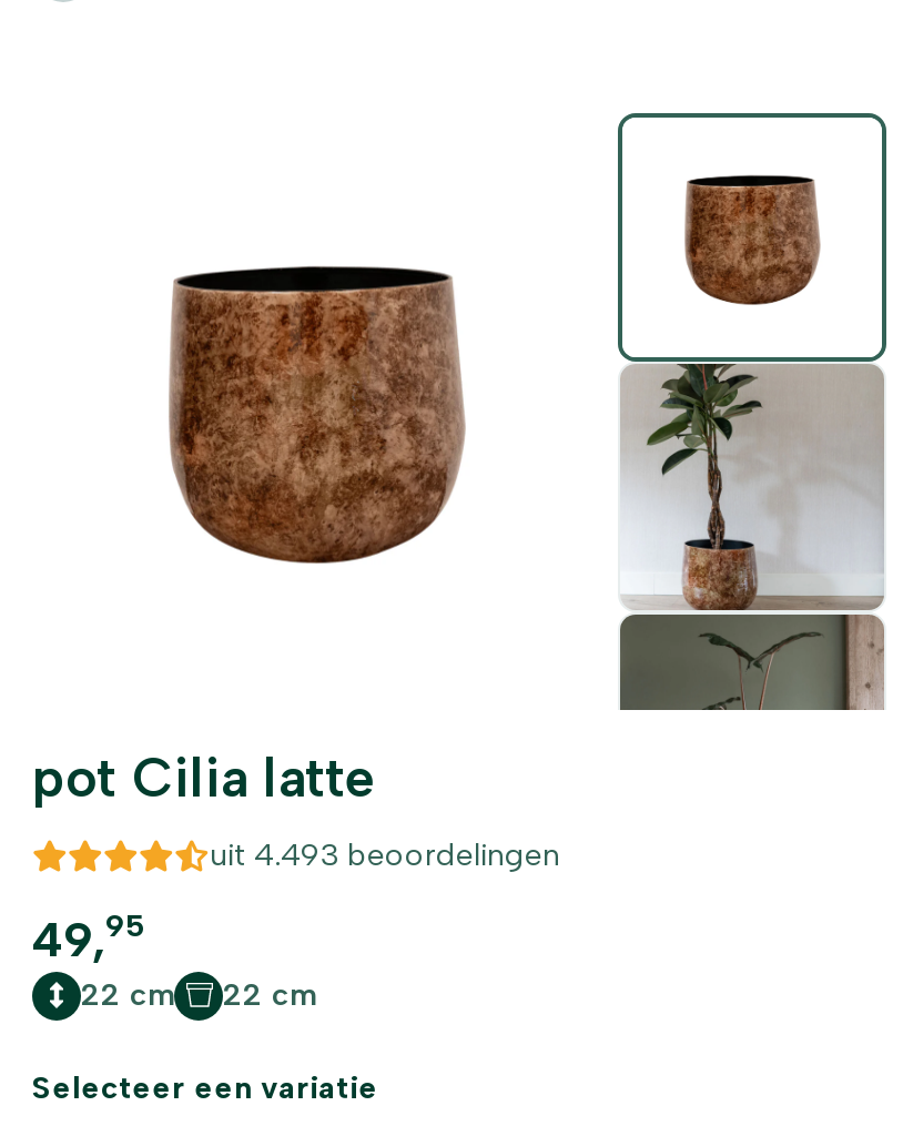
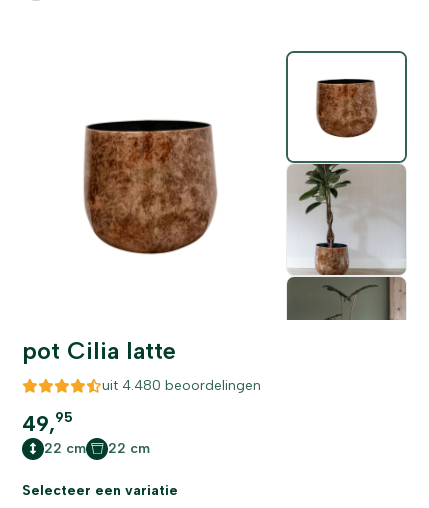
- uit 4.493 beoordelingen
+ uit 4.480 beoordelingen
